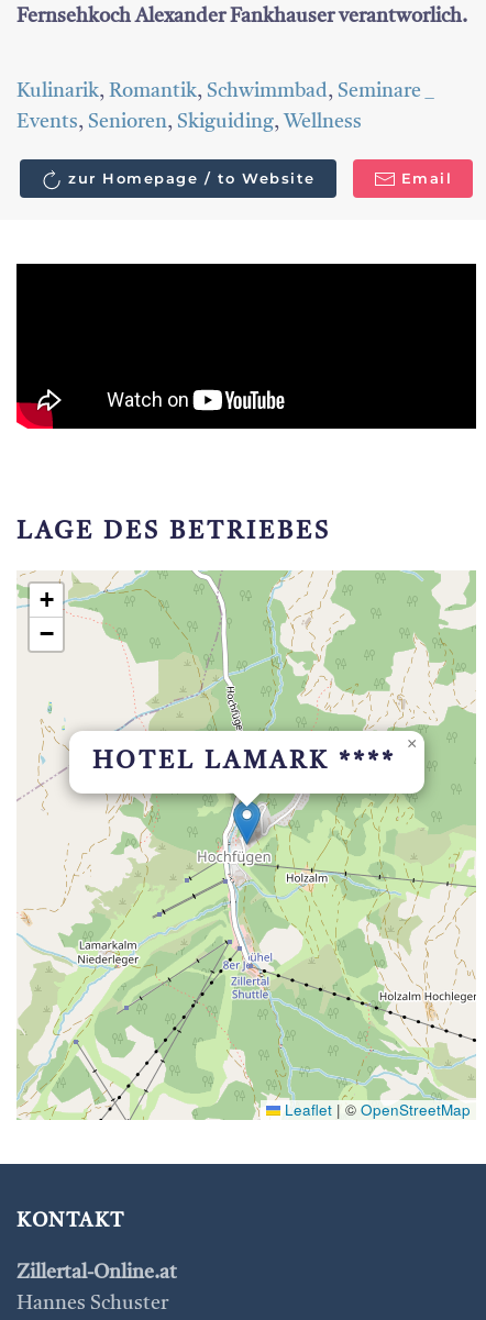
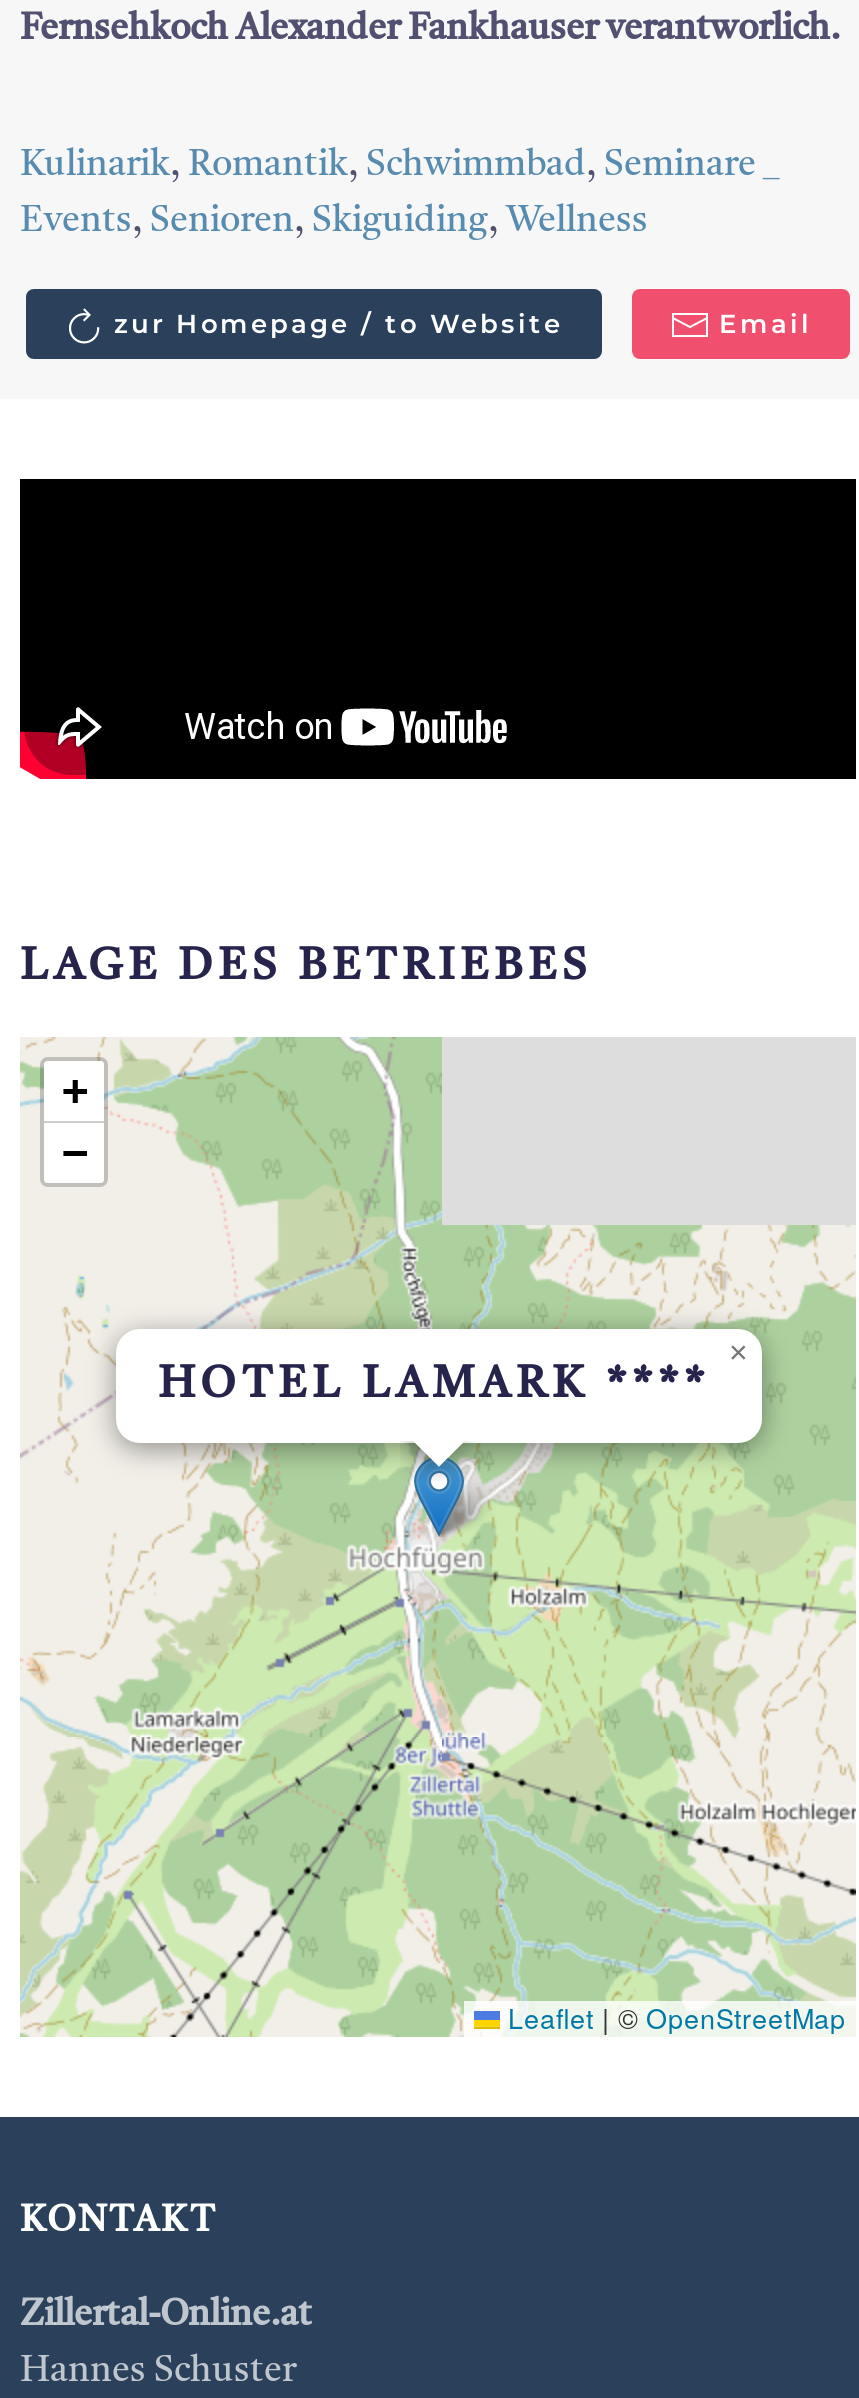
- [image]
